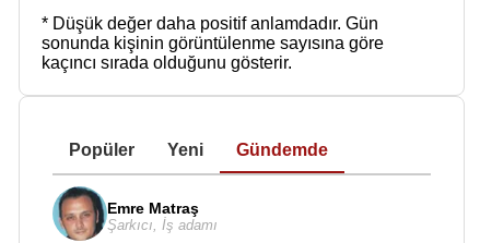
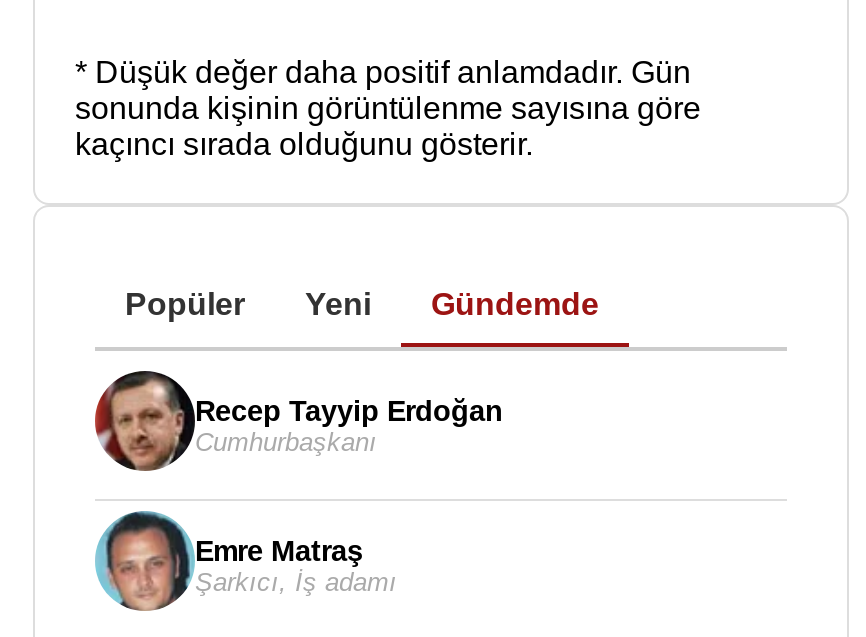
+ [image]
+ Recep Tayyip Erdoğan
+ Cumhurbaşkanı
